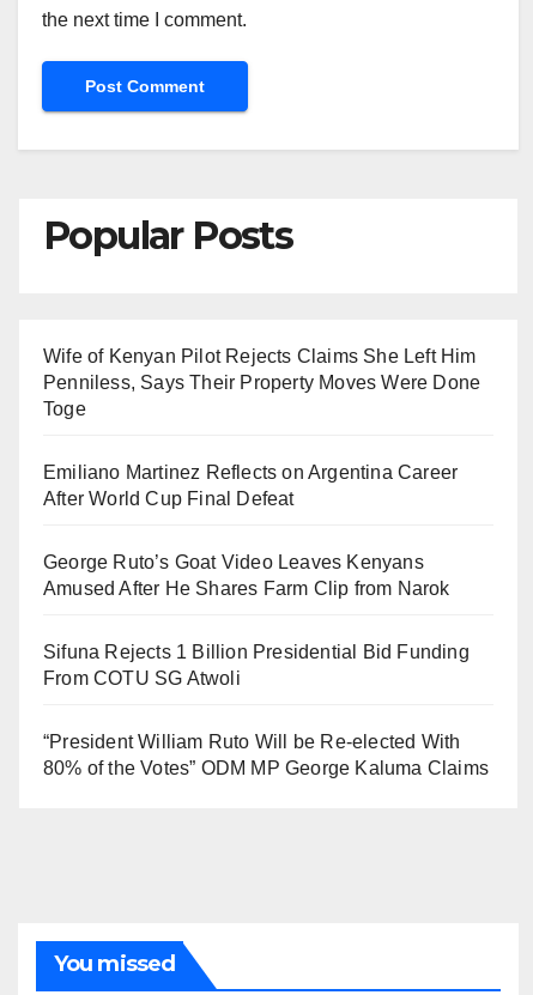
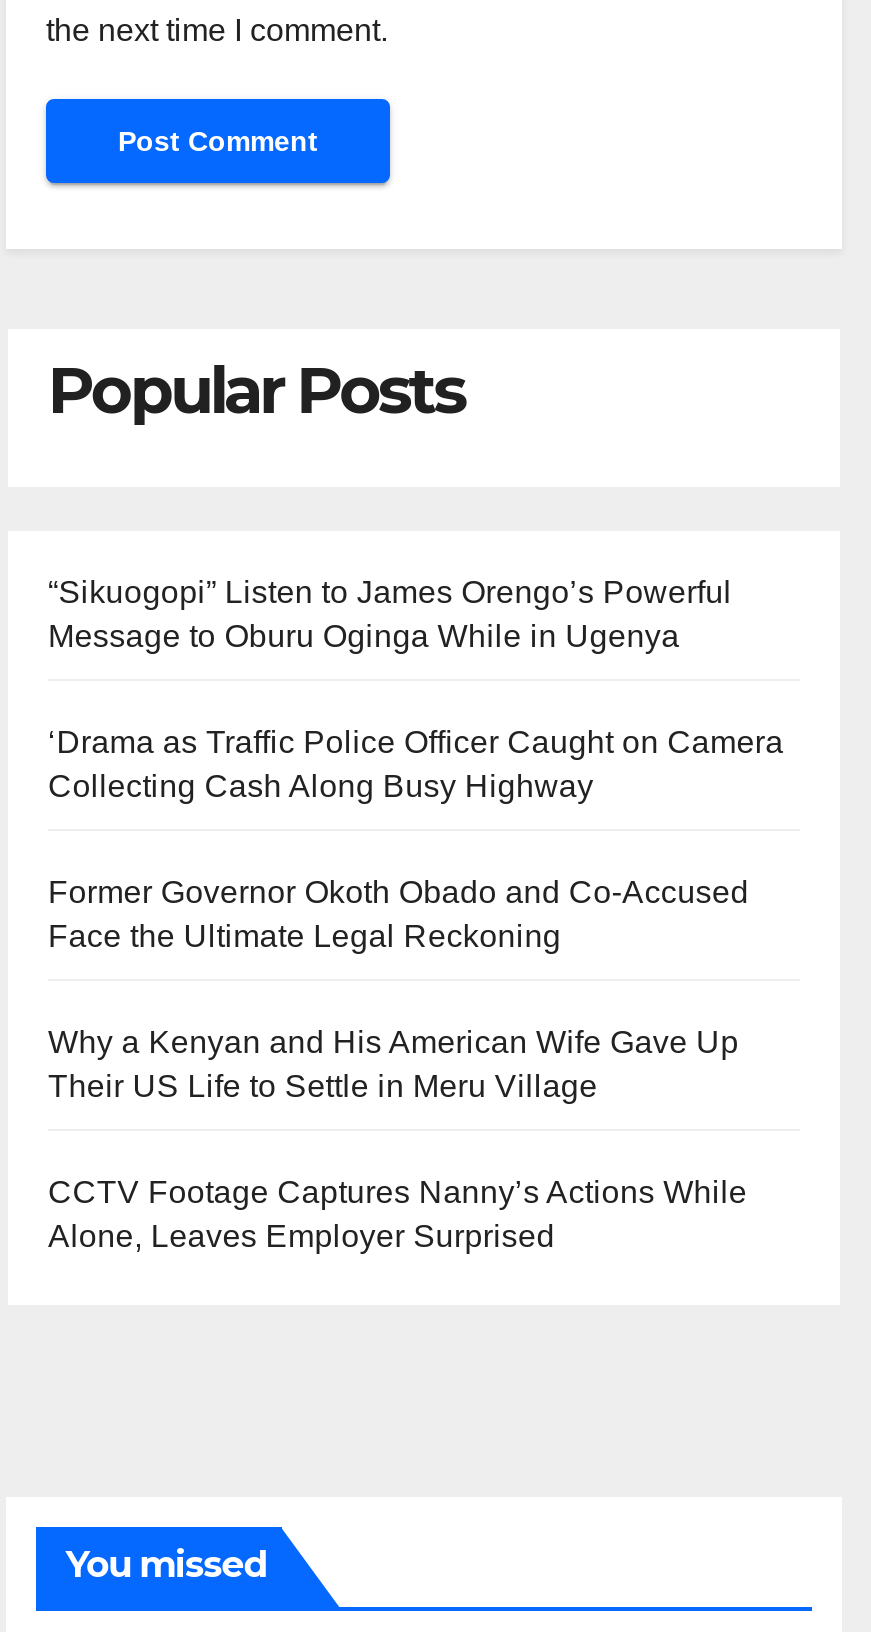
- Wife of Kenyan Pilot Rejects Claims She Left Him
- Penniless, Says Their Property Moves Were Done
- Toge
+ “Sikuogopi” Listen to James Orengo’s Powerful
+ Message to Oburu Oginga While in Ugenya

- Emiliano Martinez Reflects on Argentina Career
- After World Cup Final Defeat
+ ‘Drama as Traffic Police Officer Caught on Camera
+ Collecting Cash Along Busy Highway

- George Ruto’s Goat Video Leaves Kenyans
- Amused After He Shares Farm Clip from Narok
+ Former Governor Okoth Obado and Co-Accused
+ Face the Ultimate Legal Reckoning

- Sifuna Rejects 1 Billion Presidential Bid Funding
- From COTU SG Atwoli
+ Why a Kenyan and His American Wife Gave Up
+ Their US Life to Settle in Meru Village

- “President William Ruto Will be Re-elected With
- 80% of the Votes” ODM MP George Kaluma Claims
+ CCTV Footage Captures Nanny’s Actions While
+ Alone, Leaves Employer Surprised
